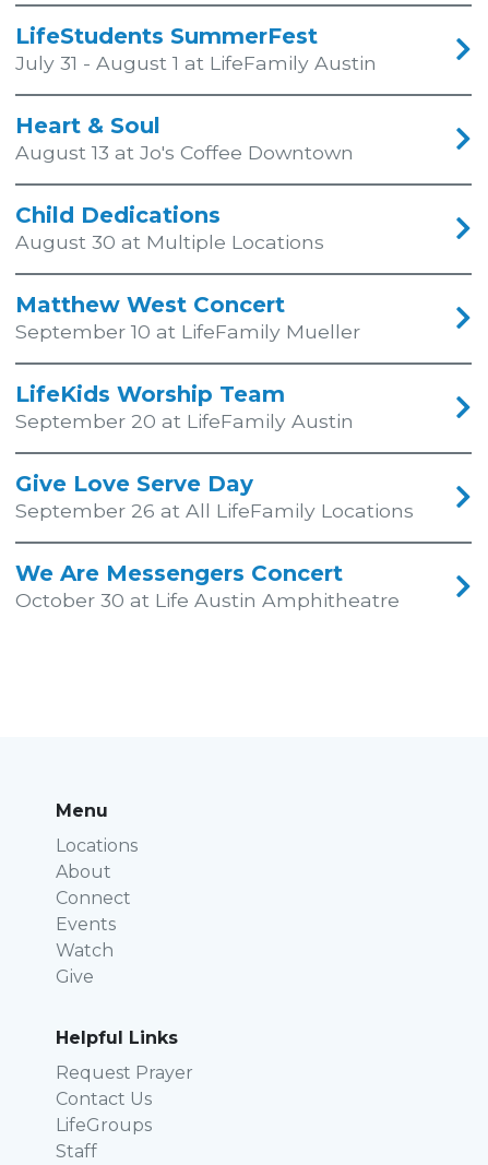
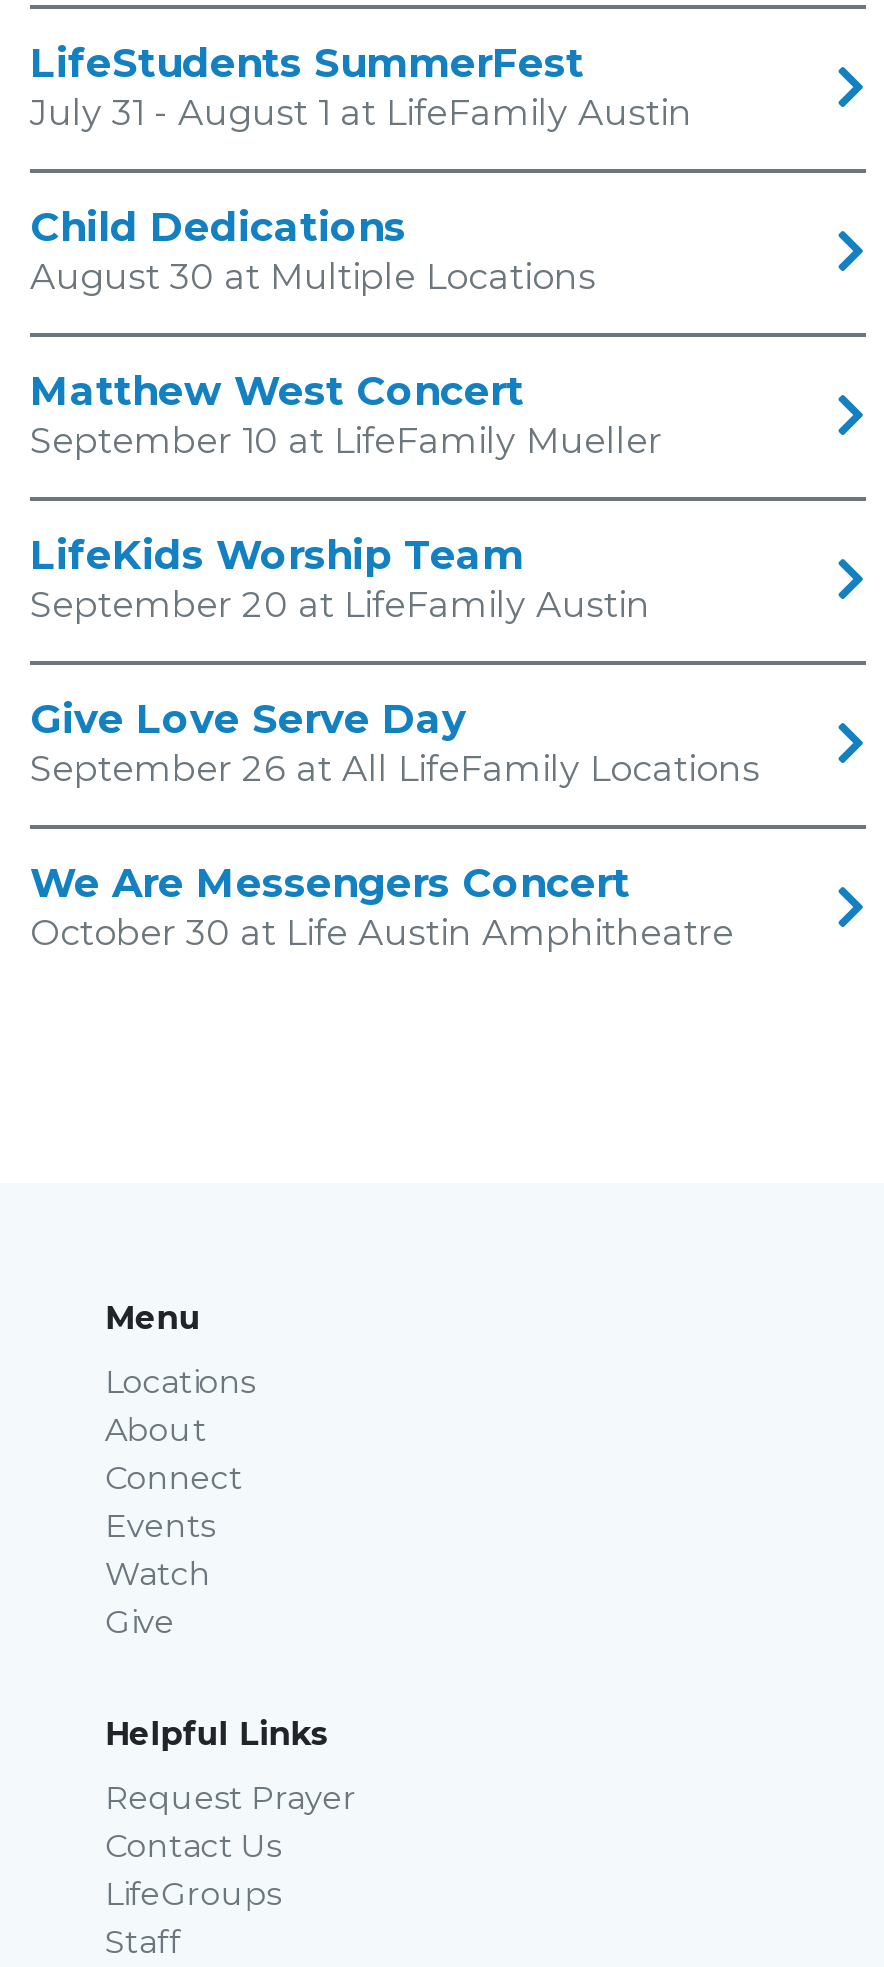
- Heart & Soul
- August 13 at Jo's Coffee Downtown
